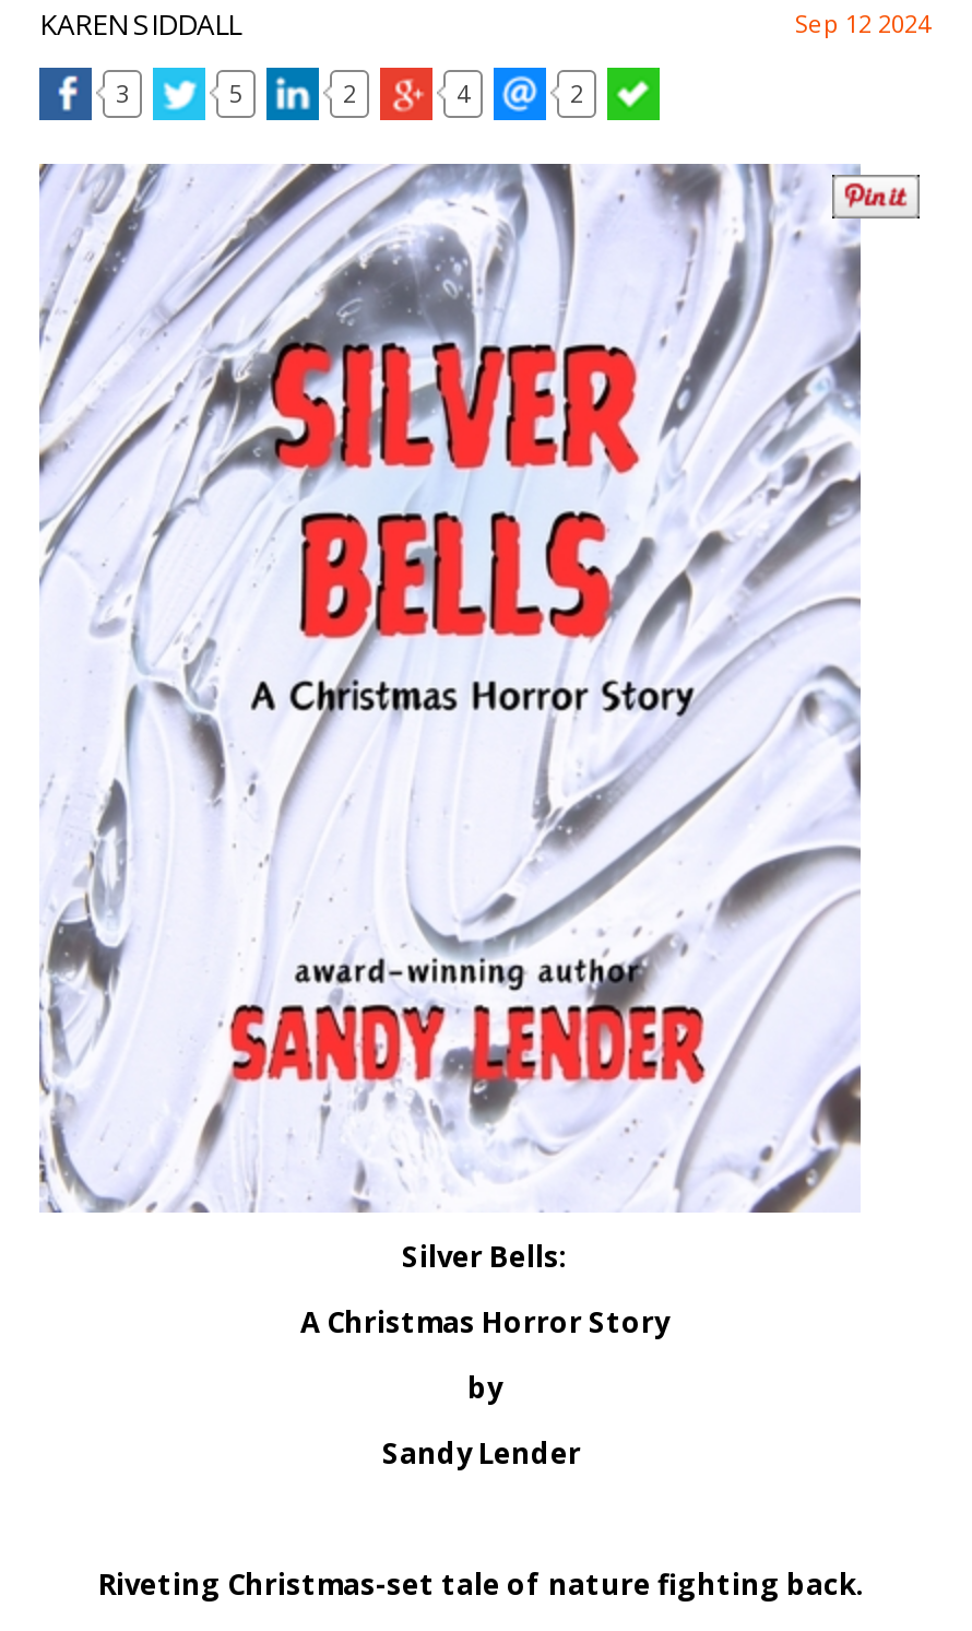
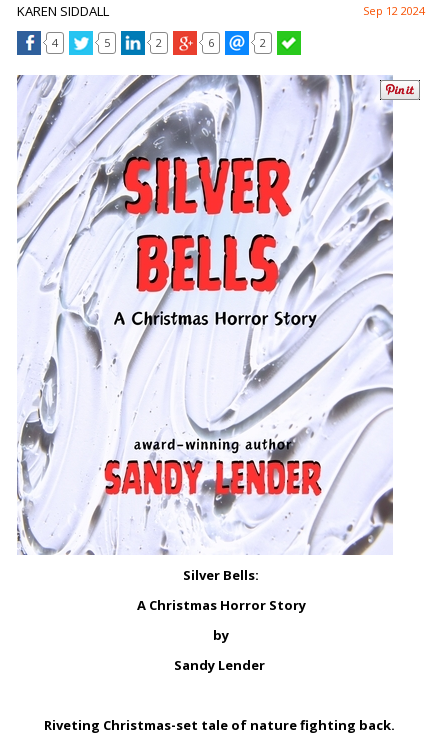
- 3
+ 4

- 4
+ 6
